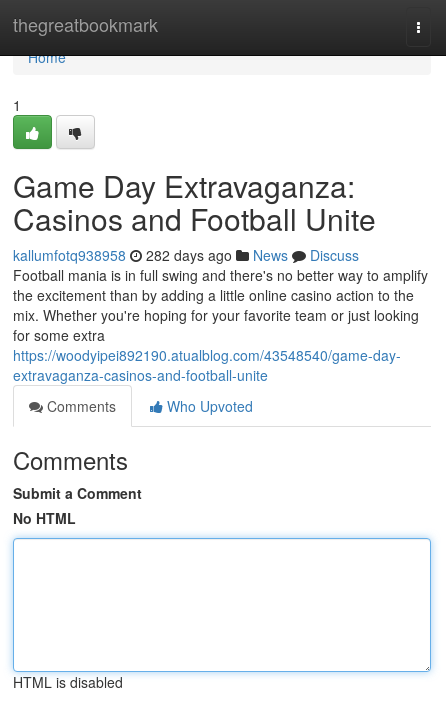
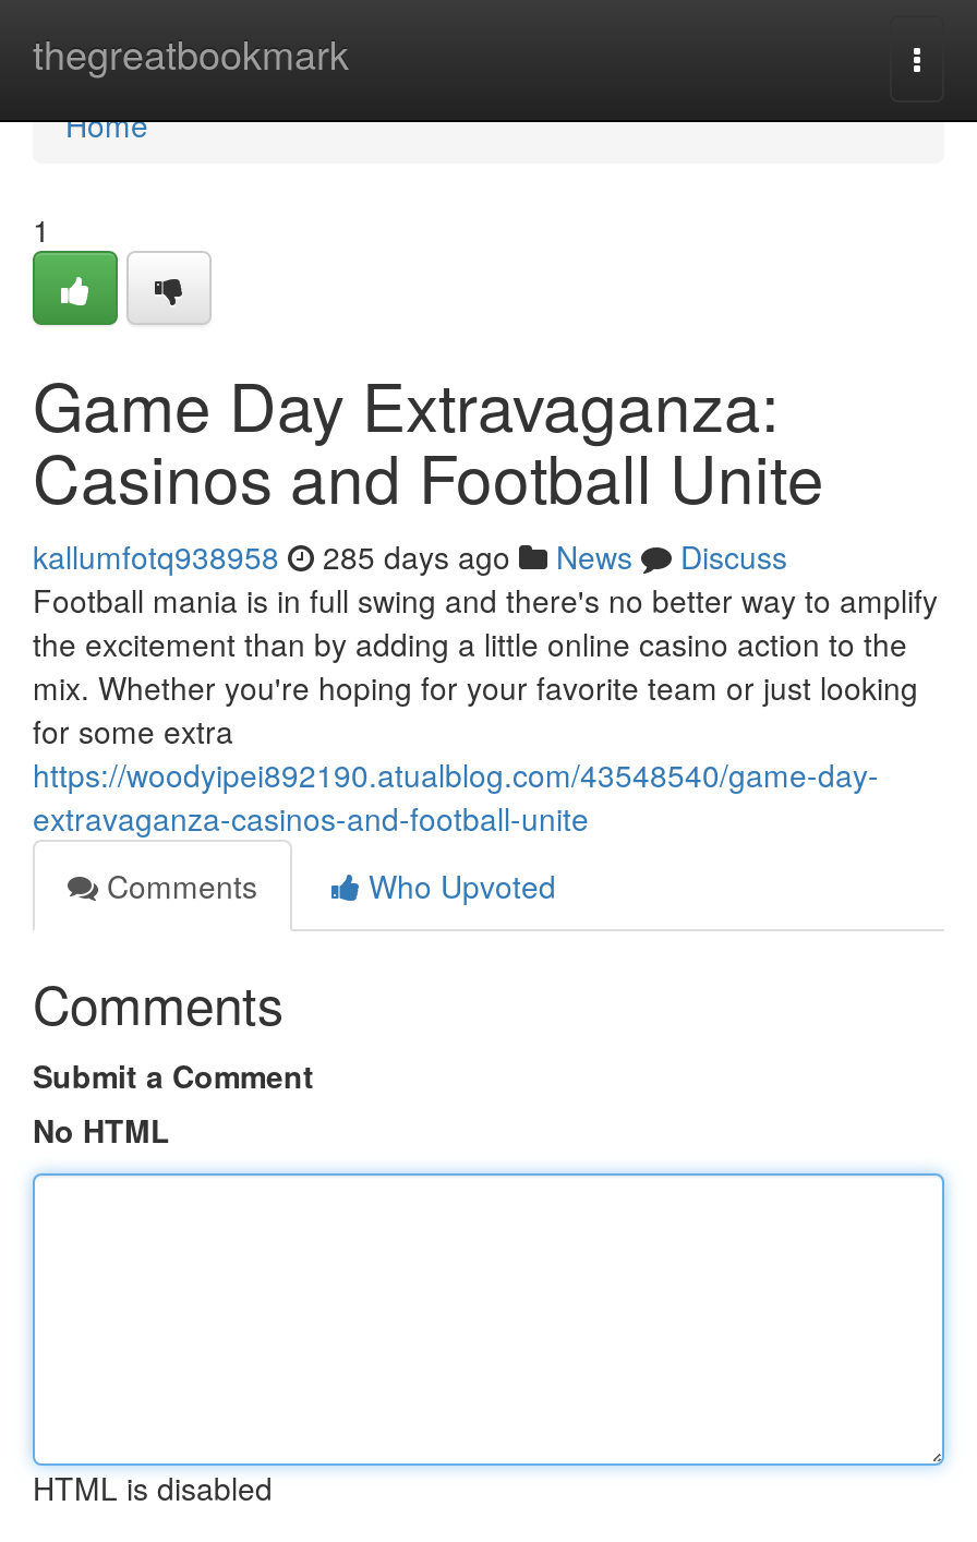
- kallumfotq938958 282 days ago News Discuss
+ kallumfotq938958 285 days ago News Discuss
